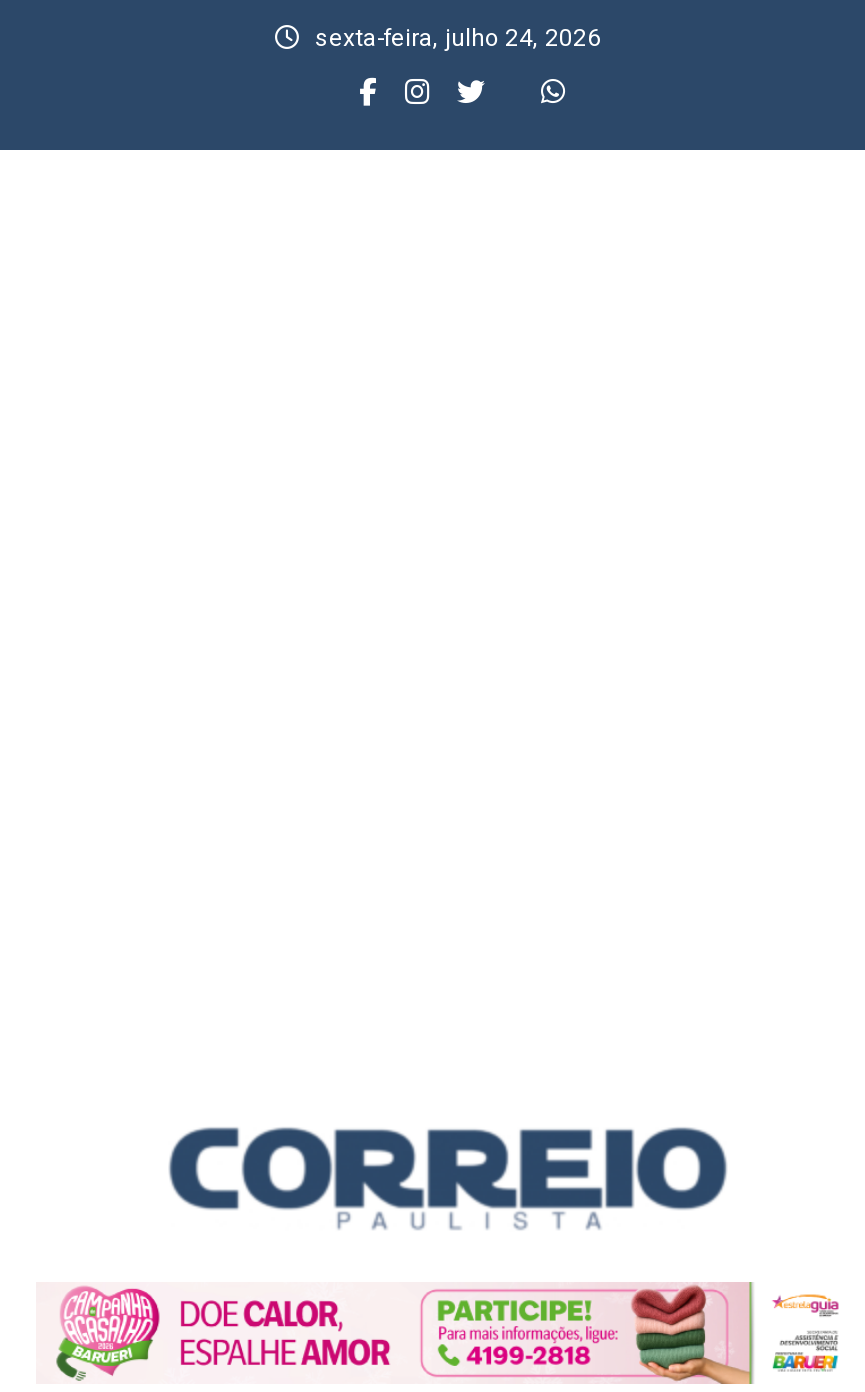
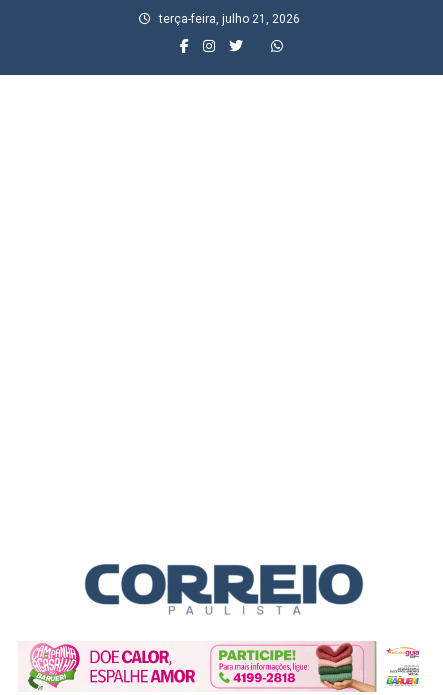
- sexta-feira, julho 24, 2026
+ terça-feira, julho 21, 2026
